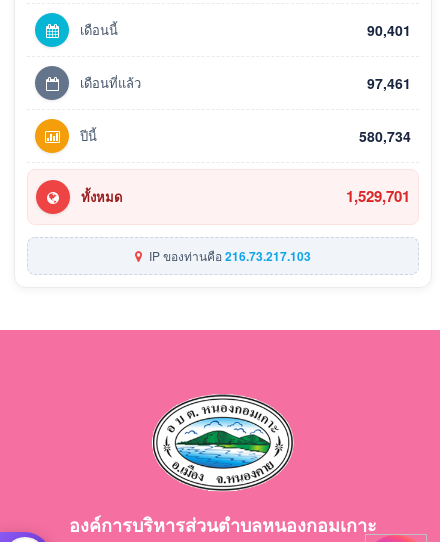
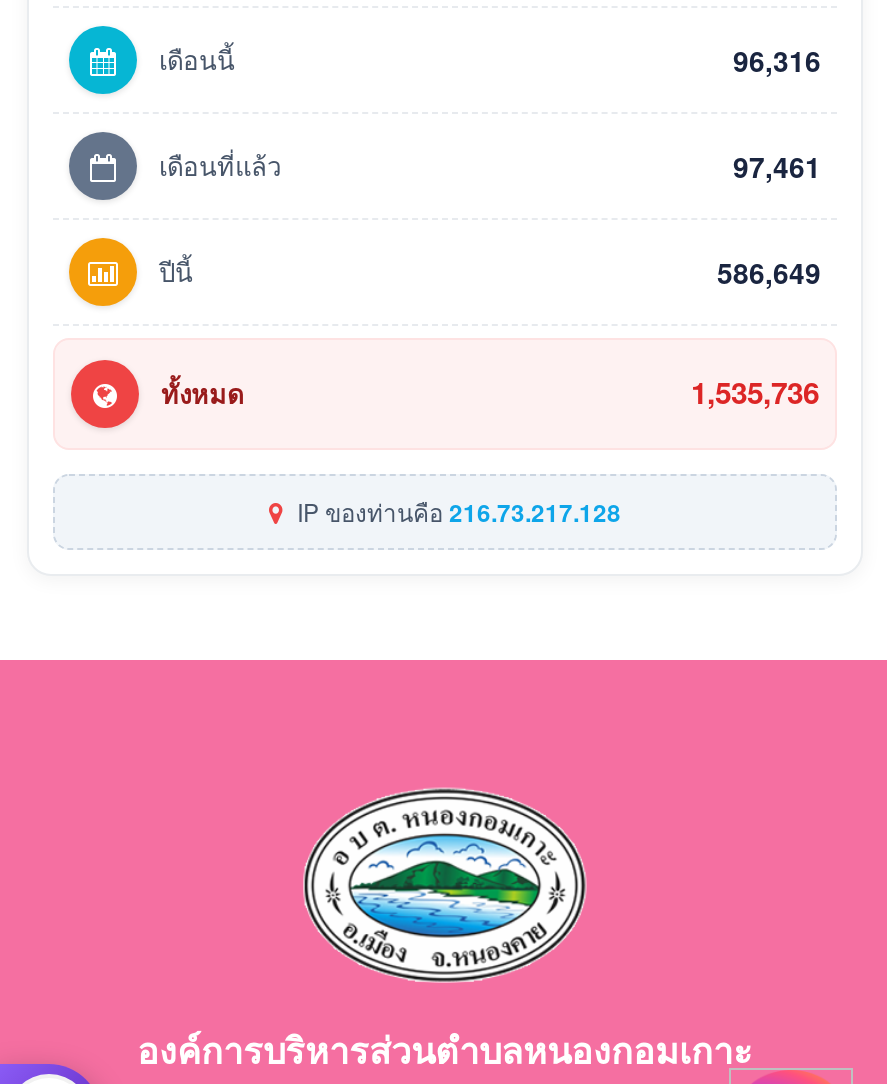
- 90,401
+ 96,316

- 580,734
+ 586,649

- 1,529,701
+ 1,535,736

- IP ของท่านคือ216.73.217.103
+ IP ของท่านคือ216.73.217.128
